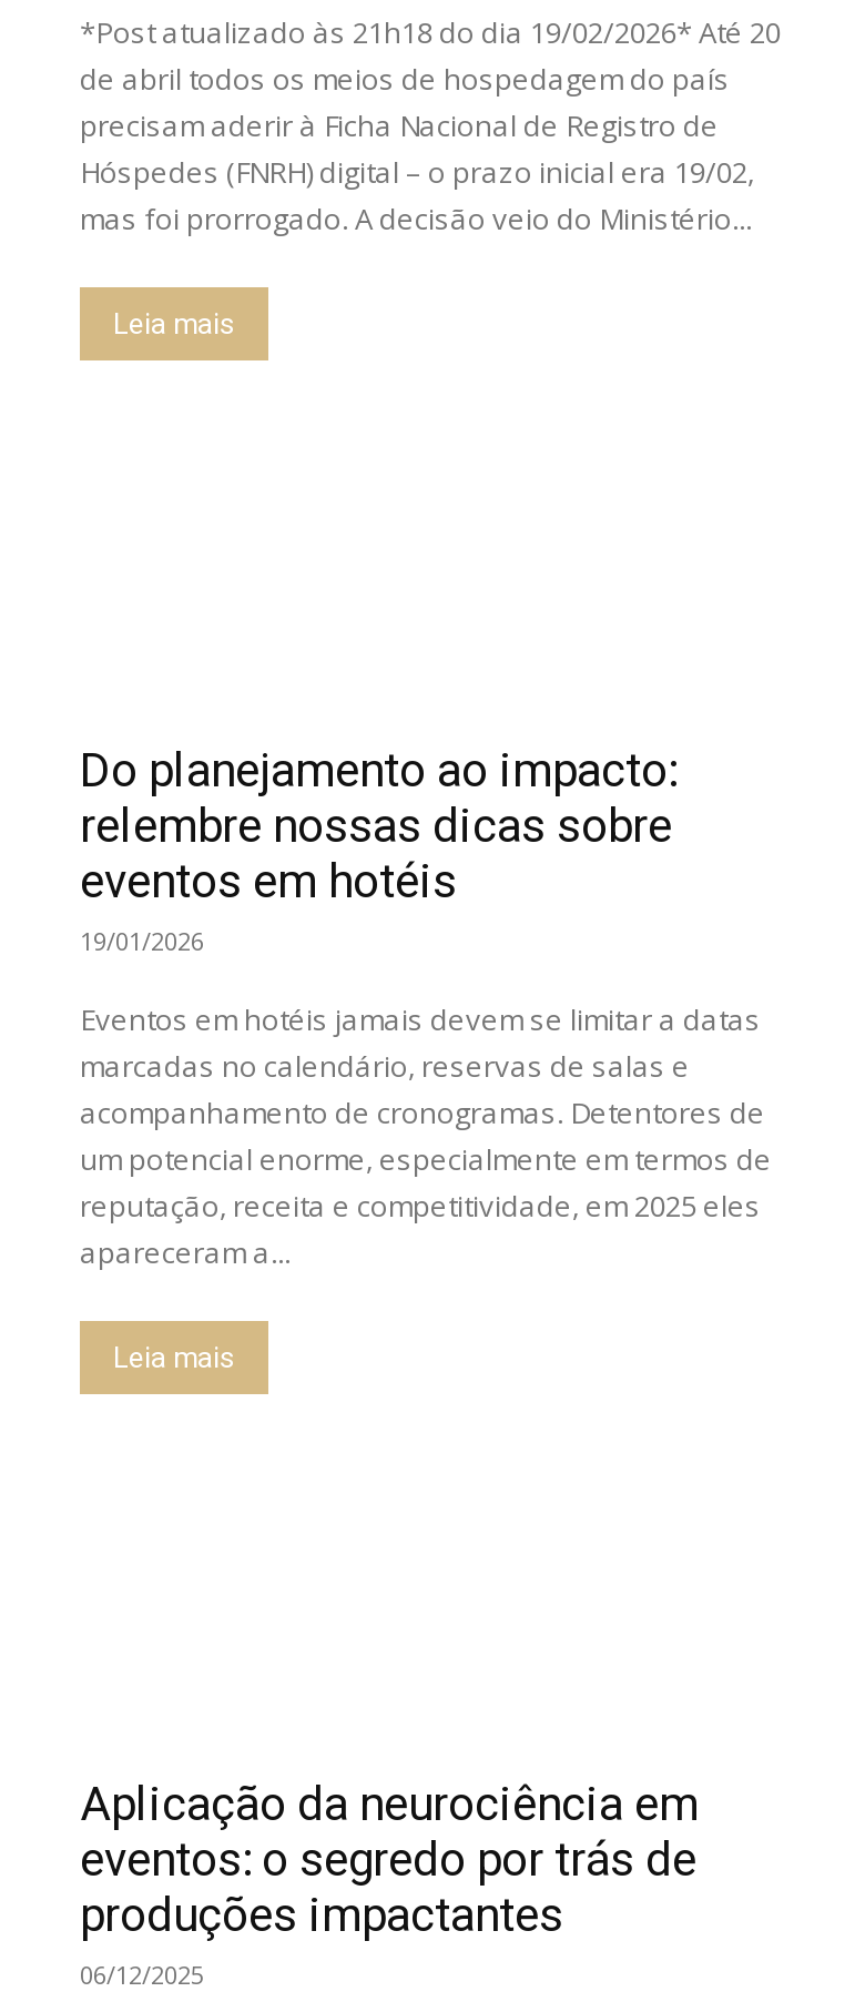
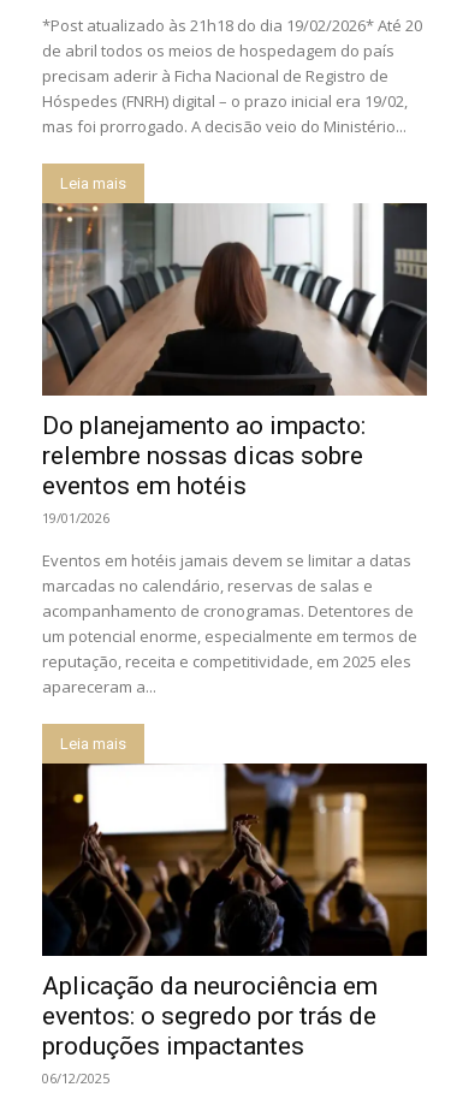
+ [image]

+ [image]
